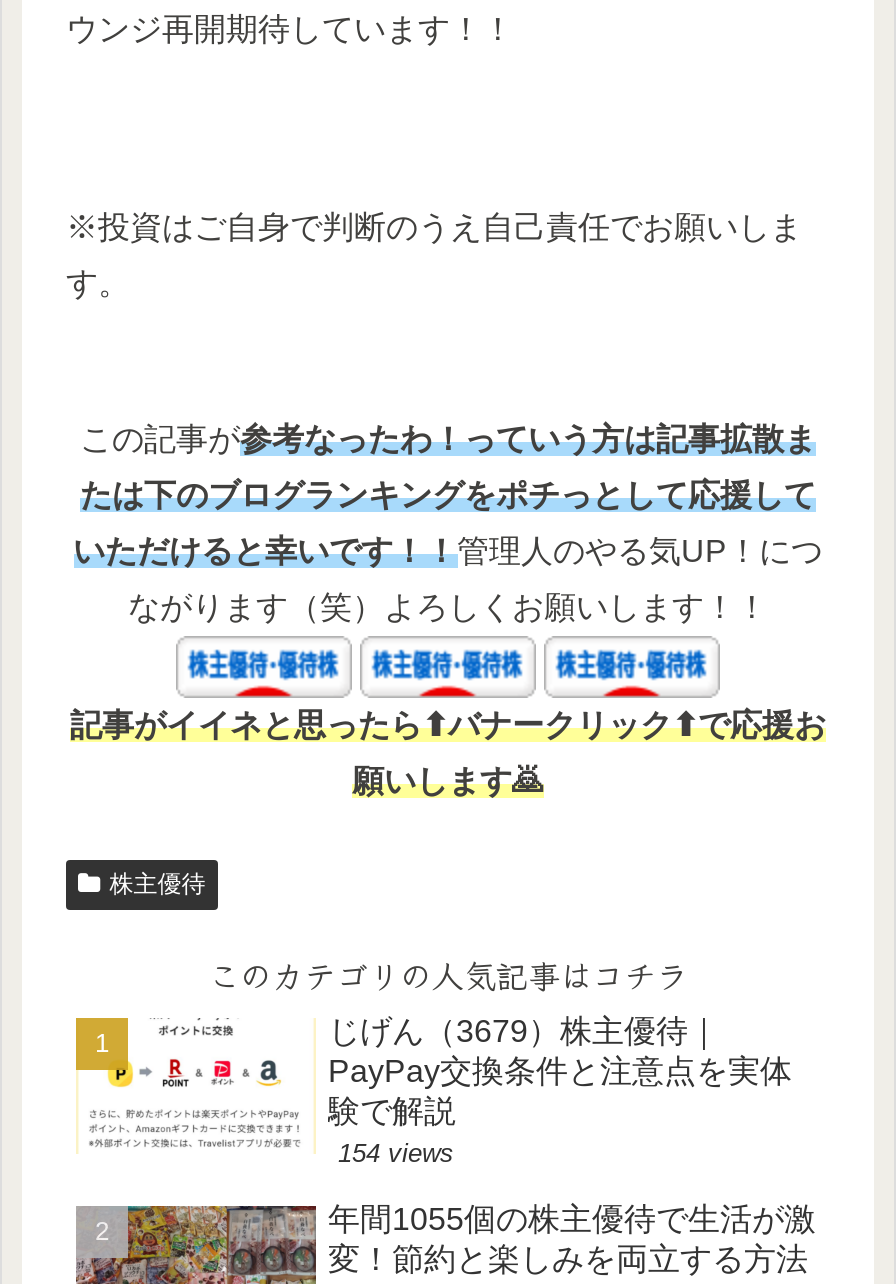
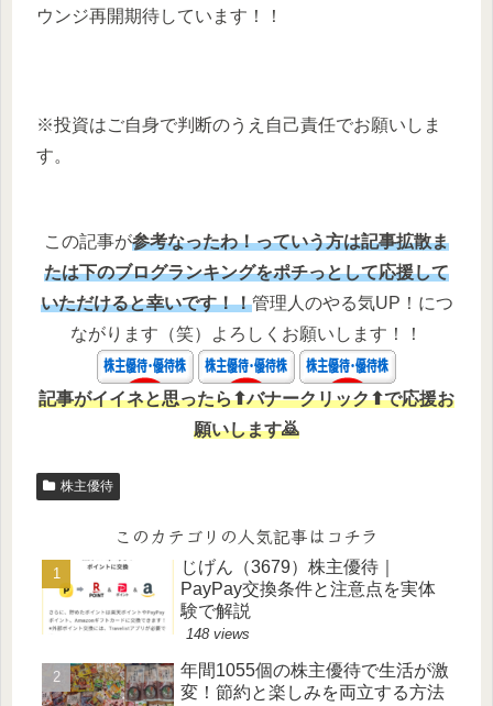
- 154 views
+ 148 views
